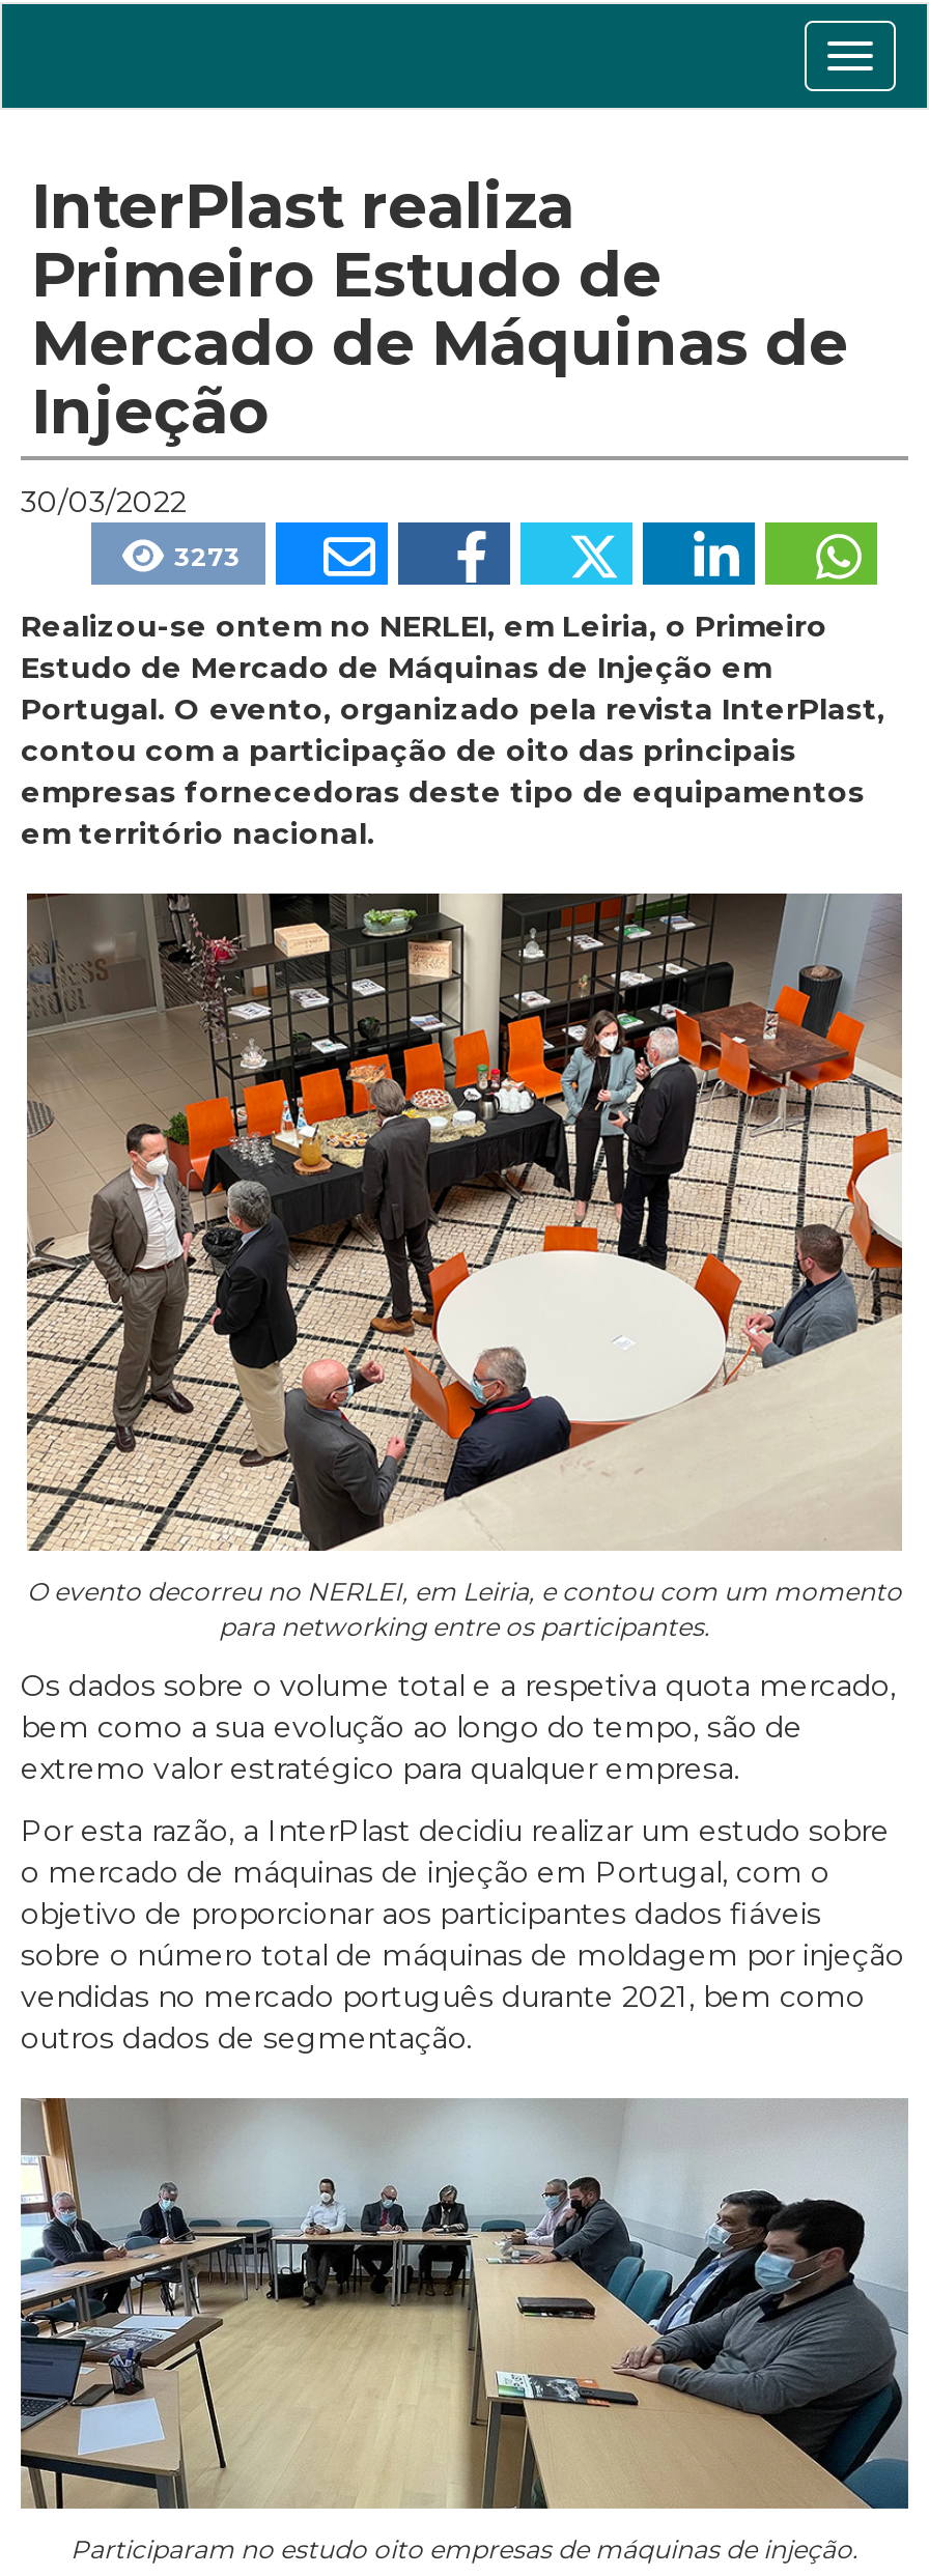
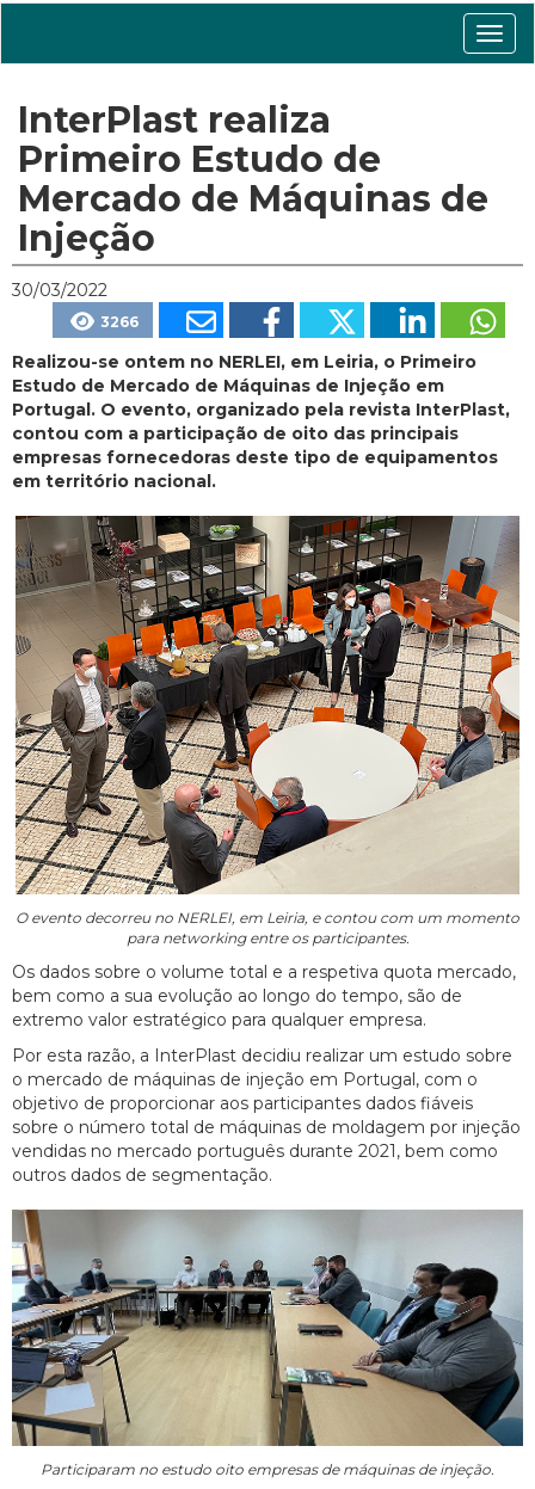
- 3273
+ 3266
